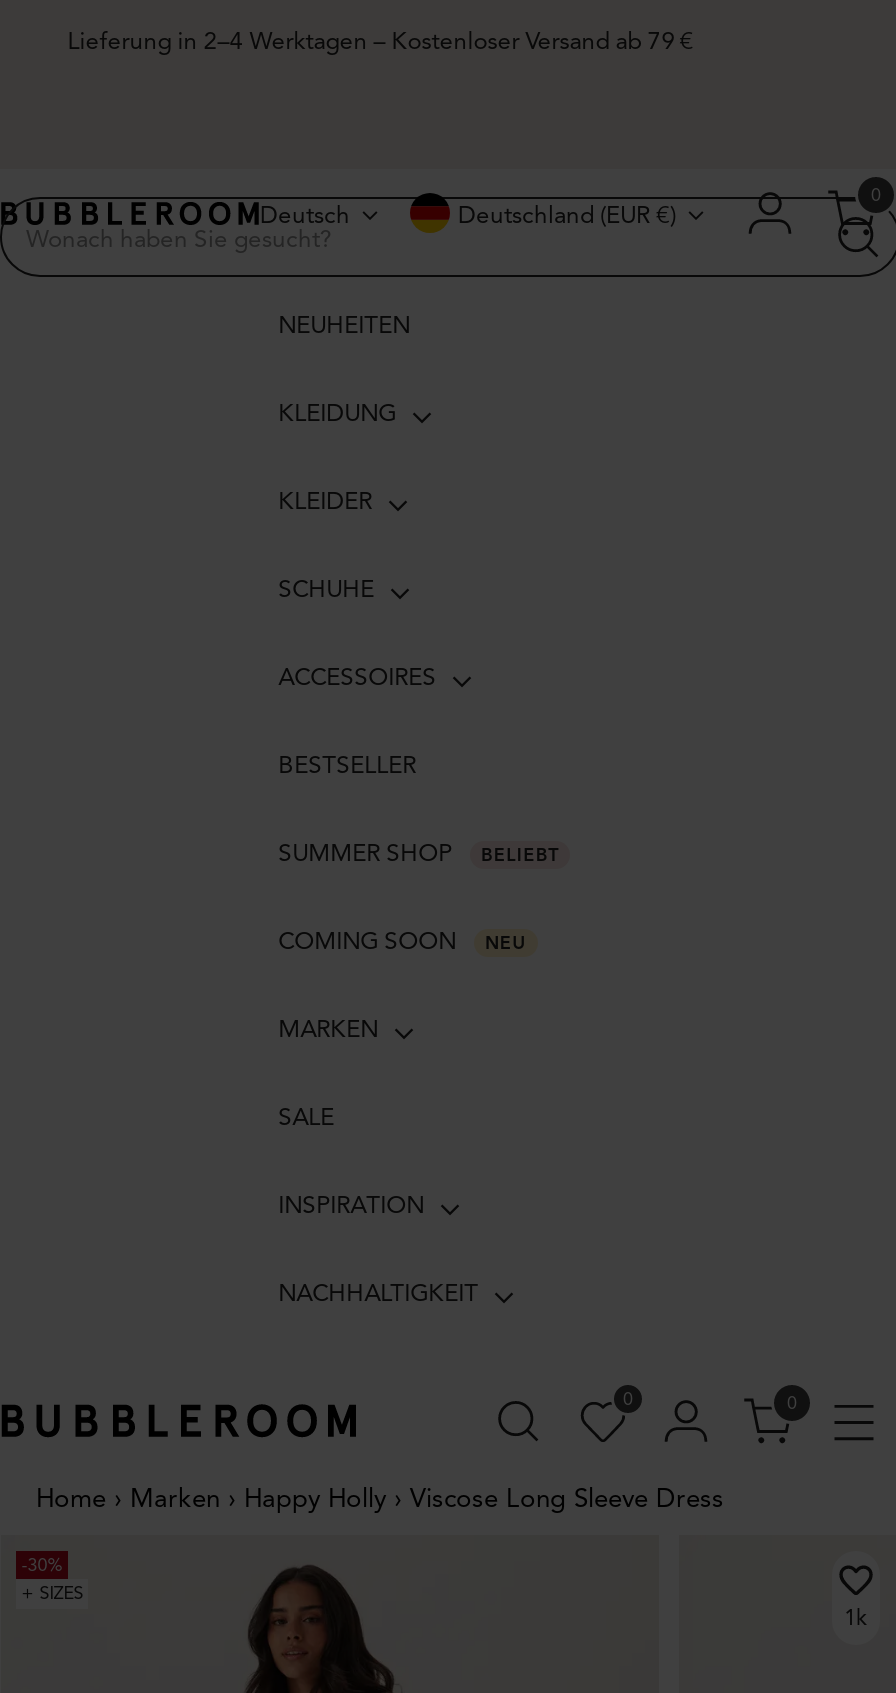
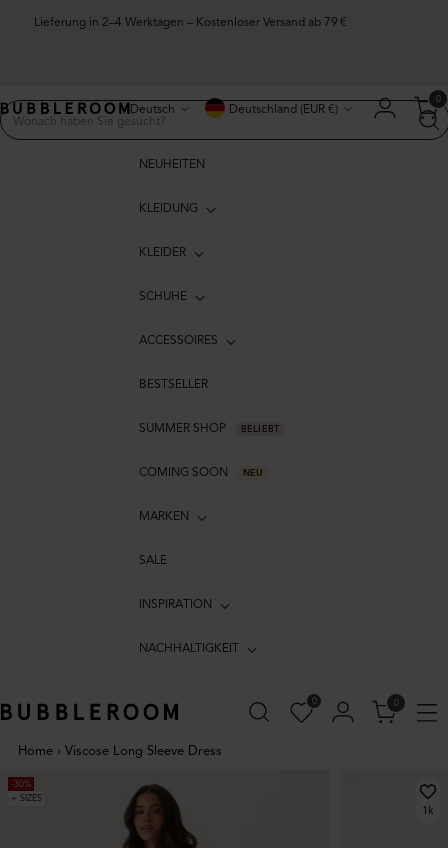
- Home › Marken › Happy Holly › Viscose Long Sleeve Dress
+ Home › Viscose Long Sleeve Dress
